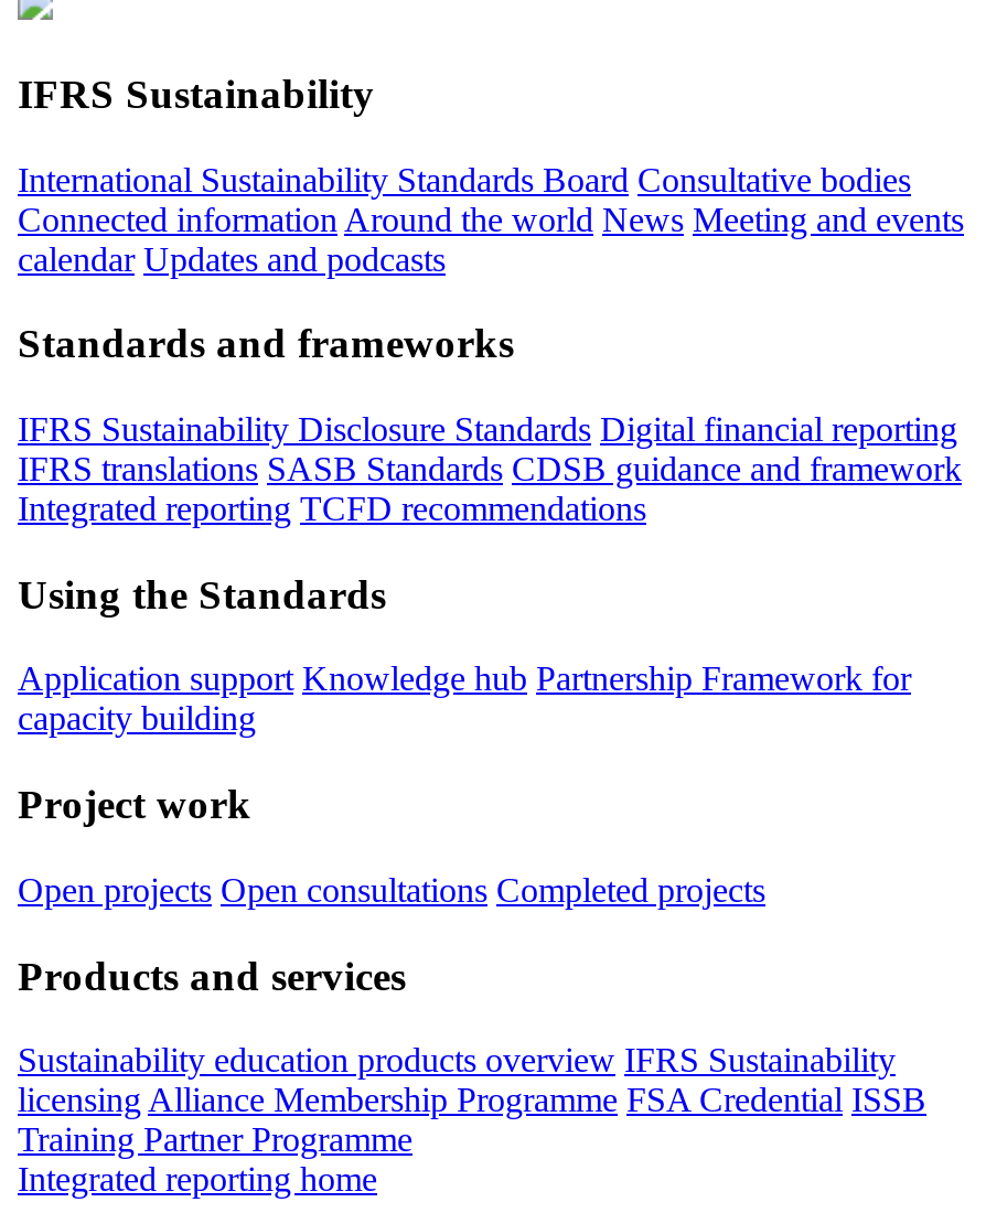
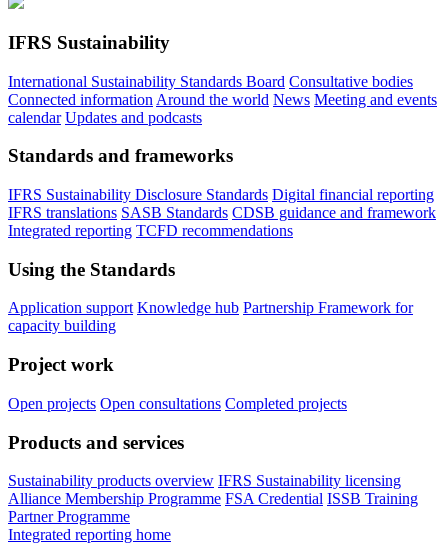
- Sustainability education products overview IFRS Sustainability
- licensing Alliance Membership Programme FSA Credential ISSB
- Training Partner Programme
+ Sustainability products overview IFRS Sustainability licensing
+ Alliance Membership Programme FSA Credential ISSB Training
+ Partner Programme
